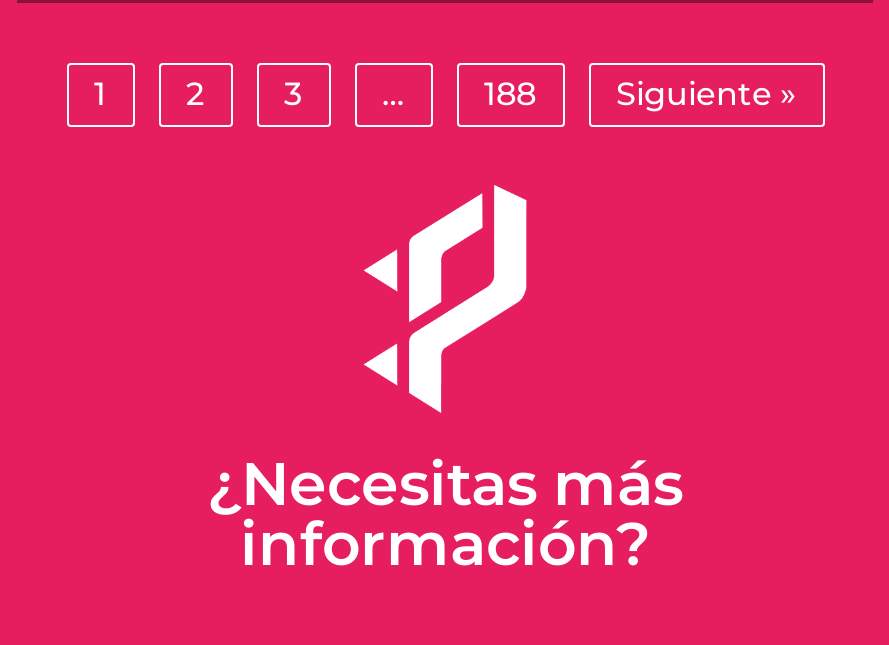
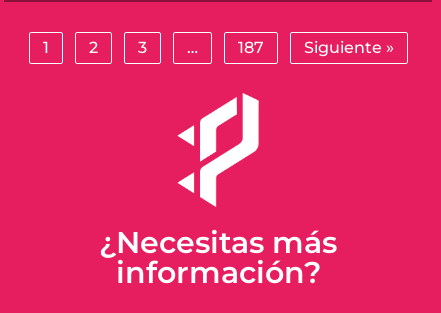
- 188
+ 187
